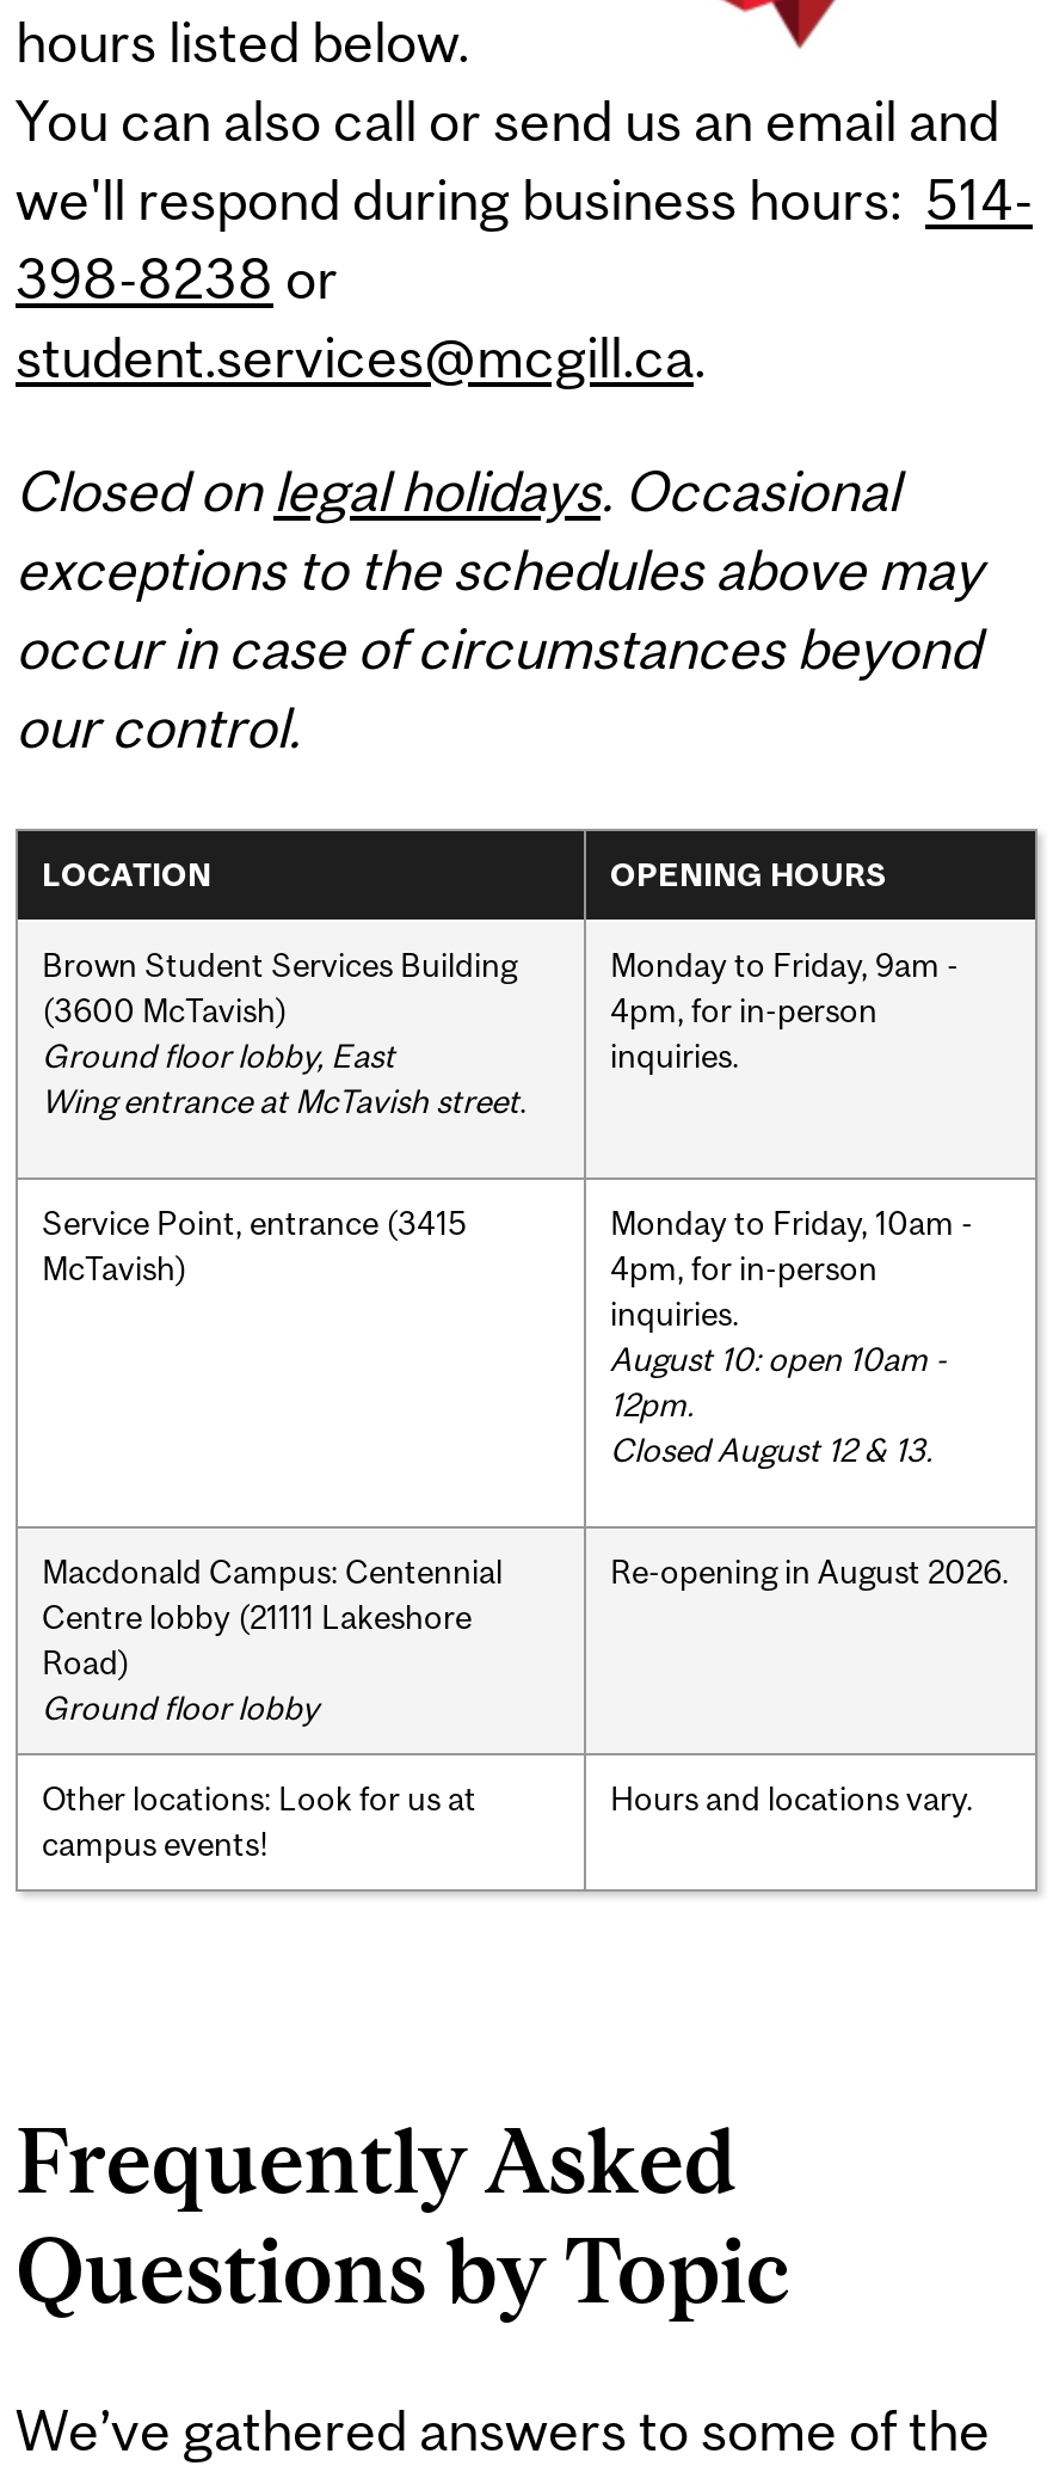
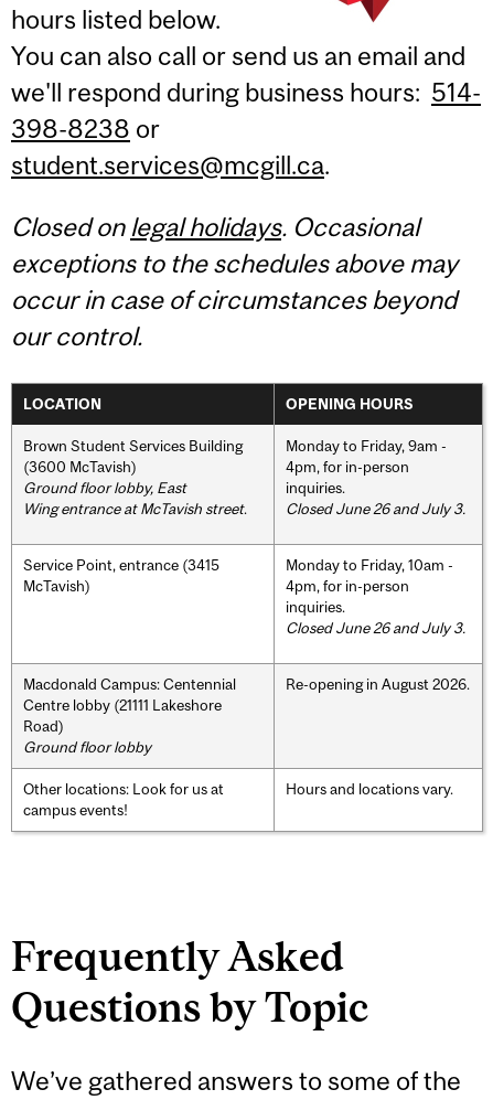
+ Closed June 26 and July 3.

- August 10: open 10am -
- 12pm.
- Closed August 12 & 13.
+ Closed June 26 and July 3.
